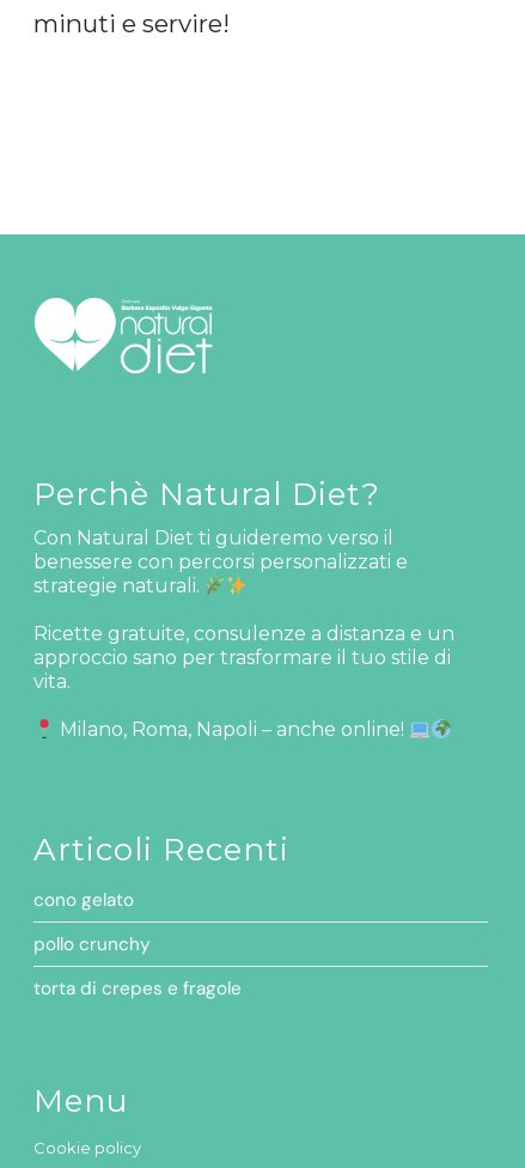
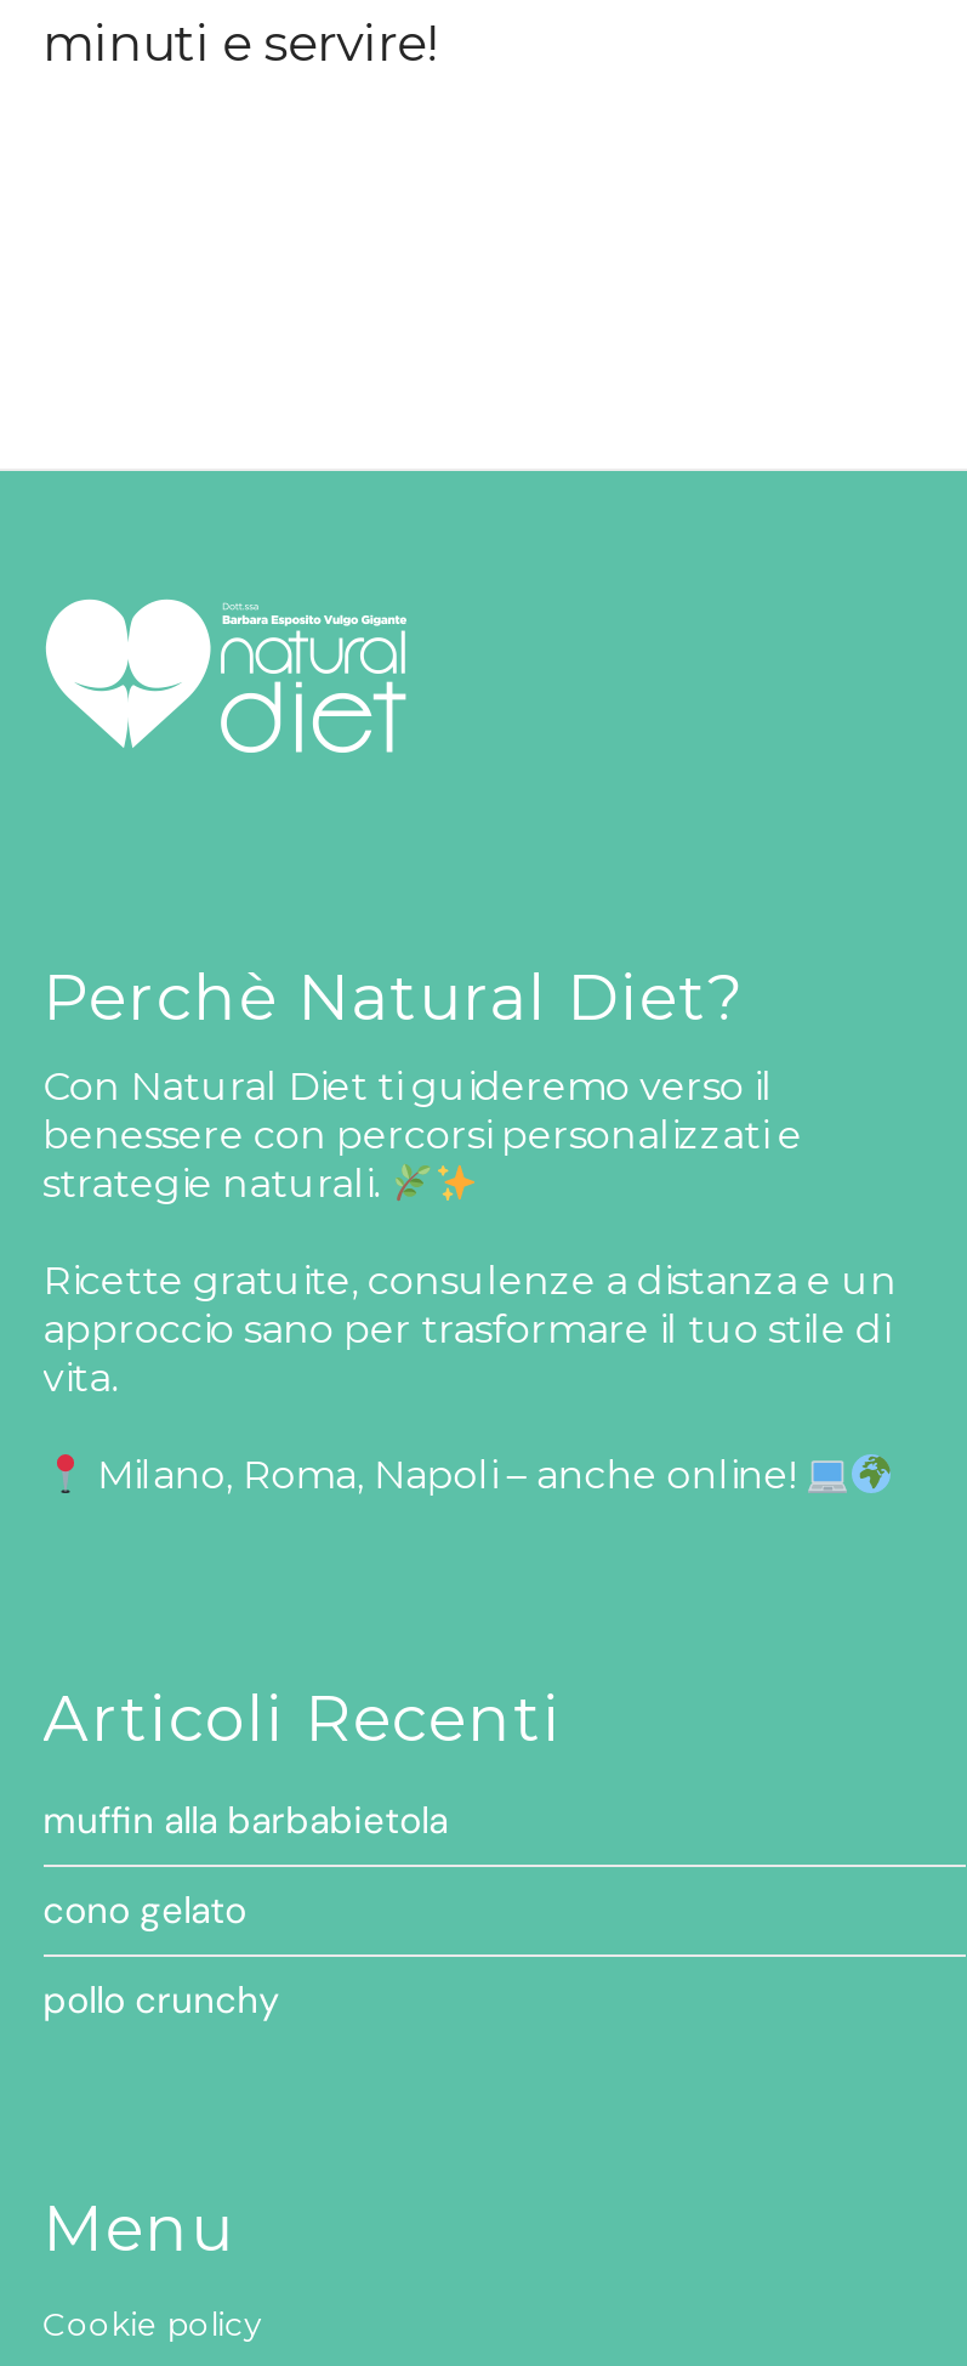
+ muffin alla barbabietola

moved down: cono gelato | pollo crunchy

- torta di crepes e fragole
